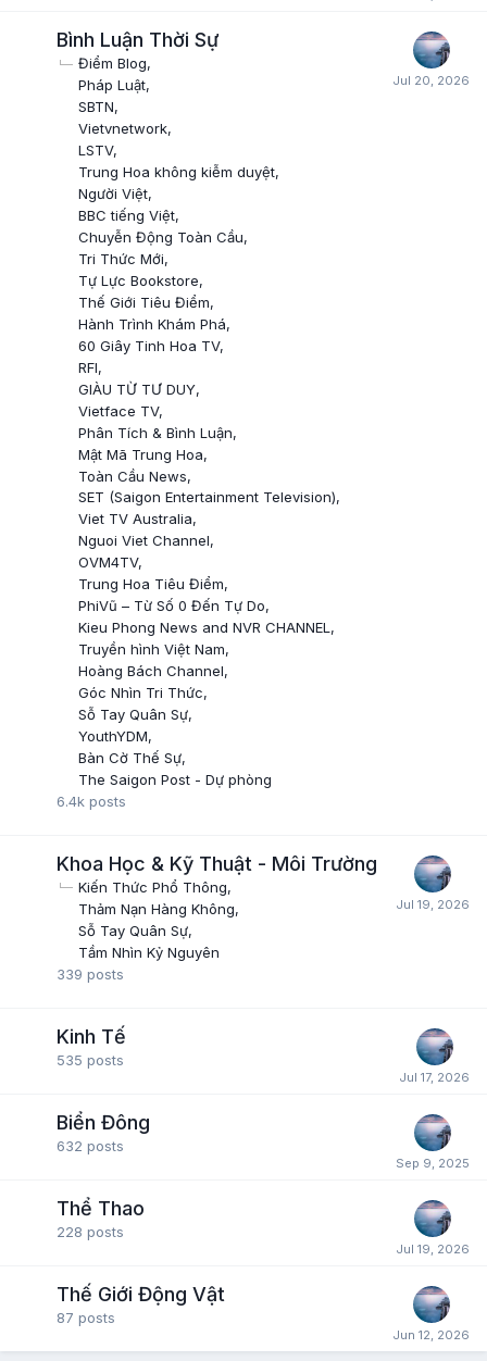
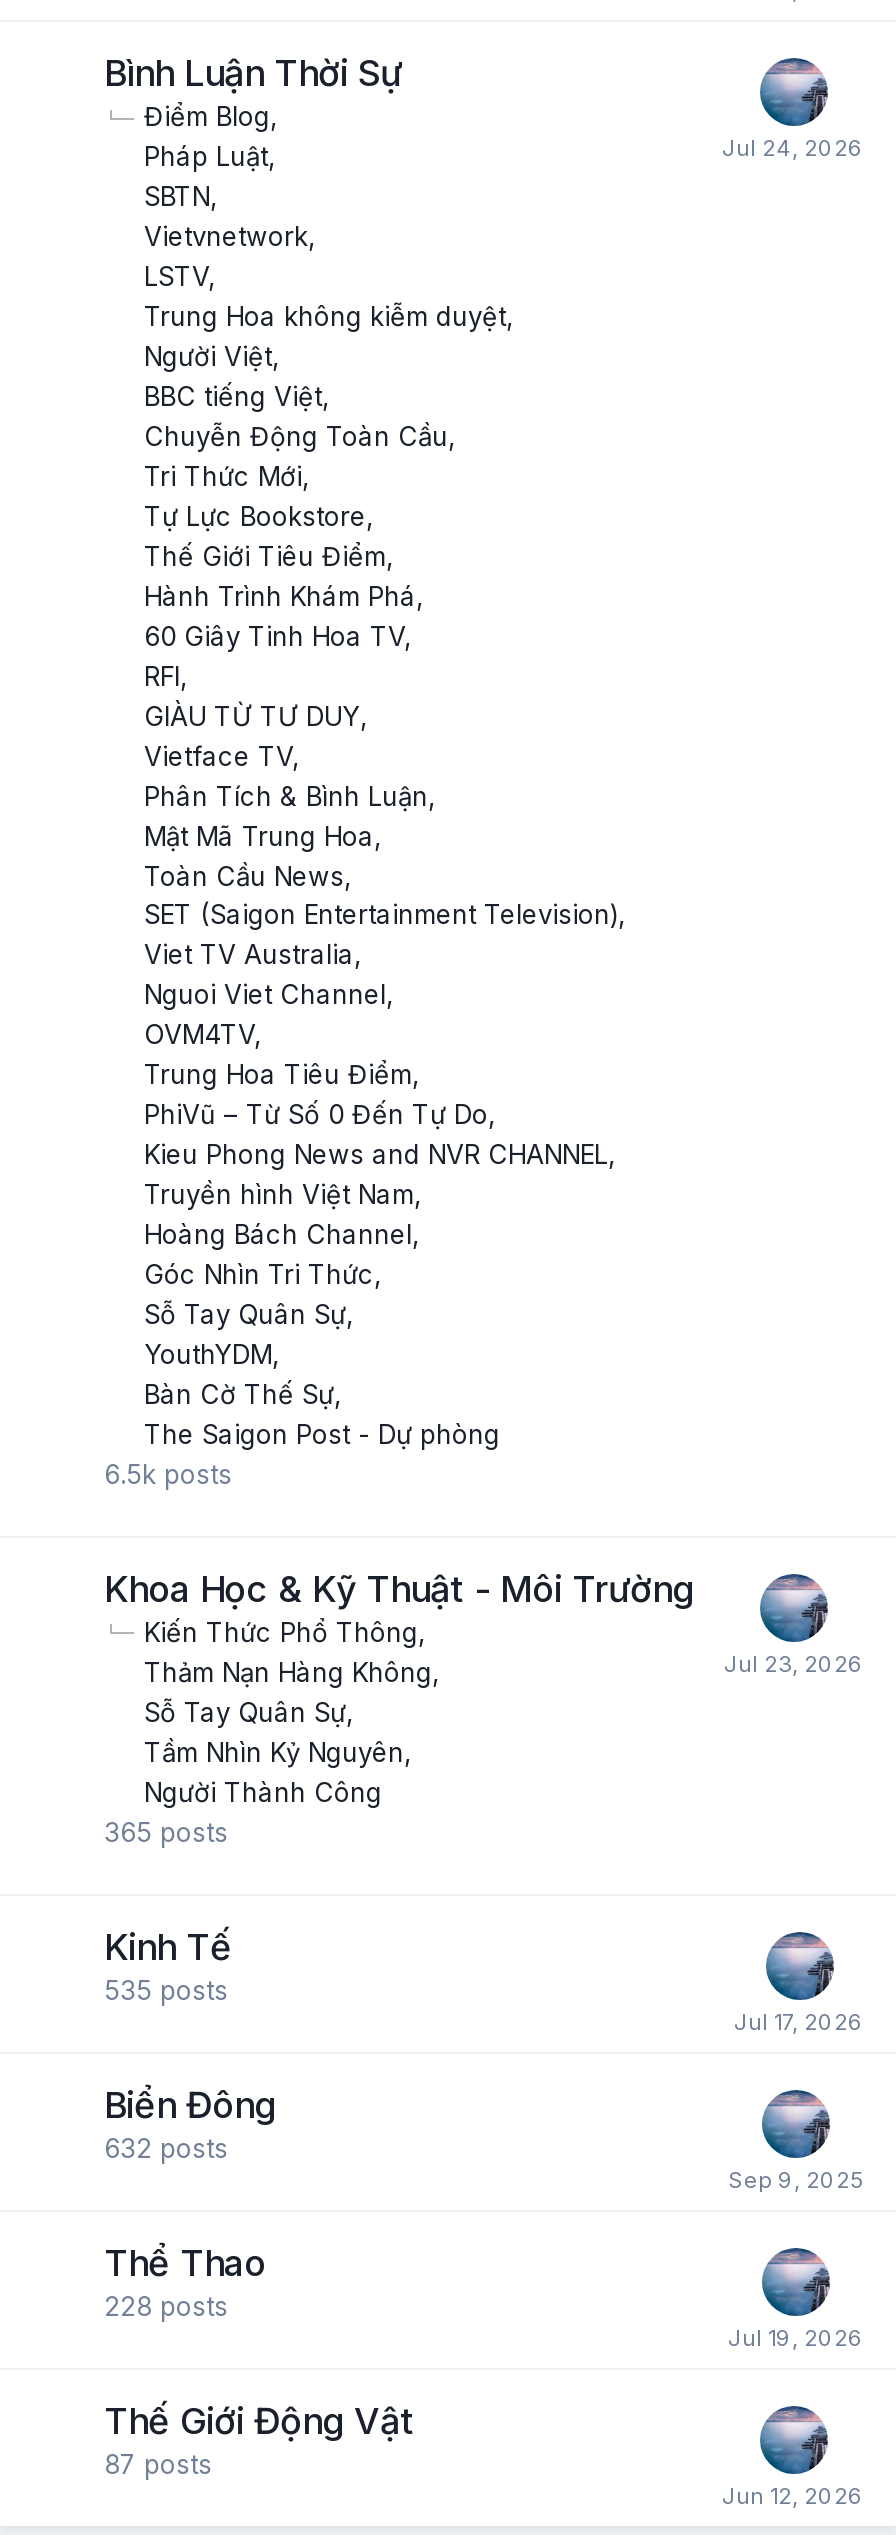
- 6.4k posts
+ 6.5k posts

- 339 posts
+ Người Thành Công
+ 365 posts
